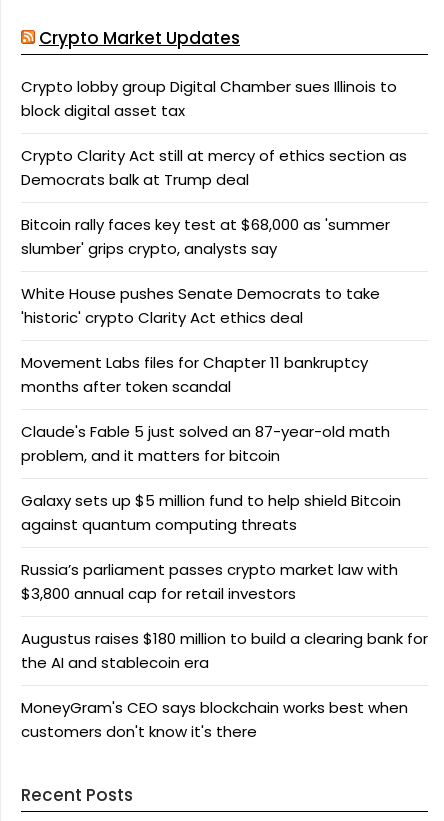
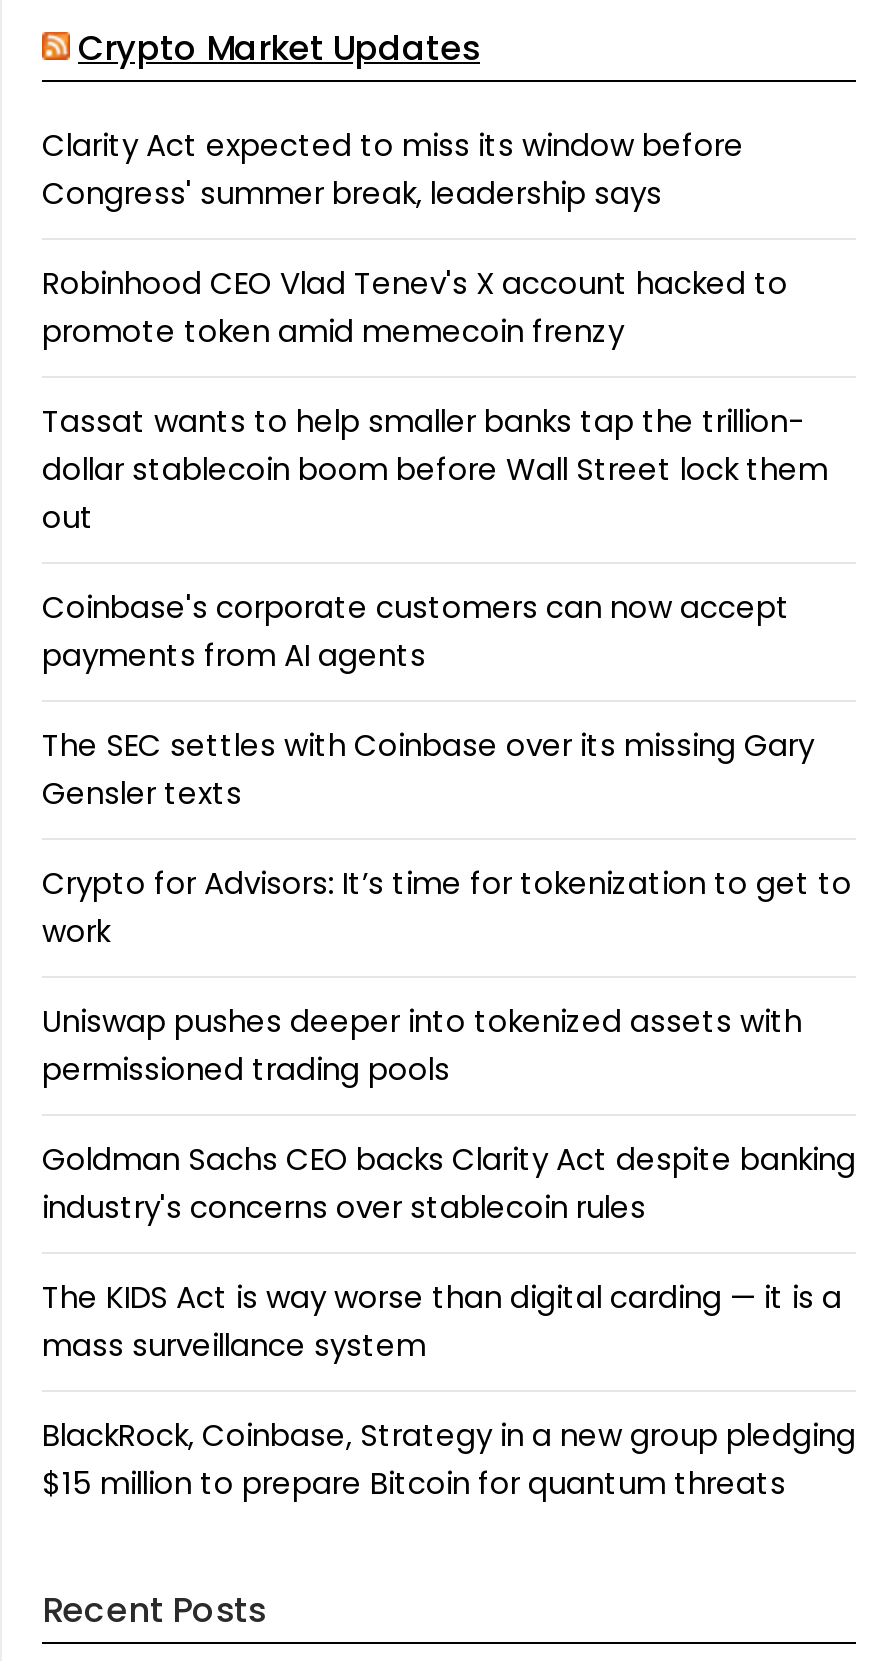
- Crypto lobby group Digital Chamber sues Illinois to
- block digital asset tax
+ Clarity Act expected to miss its window before
+ Congress' summer break, leadership says

- Crypto Clarity Act still at mercy of ethics section as
- Democrats balk at Trump deal
+ Robinhood CEO Vlad Tenev's X account hacked to
+ promote token amid memecoin frenzy

- Bitcoin rally faces key test at $68,000 as 'summer
- slumber' grips crypto, analysts say
+ Tassat wants to help smaller banks tap the trillion-
+ dollar stablecoin boom before Wall Street lock them
+ out

- White House pushes Senate Democrats to take
- 'historic' crypto Clarity Act ethics deal
+ Coinbase's corporate customers can now accept
+ payments from AI agents

- Movement Labs files for Chapter 11 bankruptcy
- months after token scandal
+ The SEC settles with Coinbase over its missing Gary
+ Gensler texts

- Claude's Fable 5 just solved an 87-year-old math
- problem, and it matters for bitcoin
+ Crypto for Advisors: It’s time for tokenization to get to
+ work

- Galaxy sets up $5 million fund to help shield Bitcoin
- against quantum computing threats
+ Uniswap pushes deeper into tokenized assets with
+ permissioned trading pools

- Russia’s parliament passes crypto market law with
- $3,800 annual cap for retail investors
+ Goldman Sachs CEO backs Clarity Act despite banking
+ industry's concerns over stablecoin rules

- Augustus raises $180 million to build a clearing bank for
- the AI and stablecoin era
+ The KIDS Act is way worse than digital carding — it is a
+ mass surveillance system

- MoneyGram's CEO says blockchain works best when
- customers don't know it's there
+ BlackRock, Coinbase, Strategy in a new group pledging
+ $15 million to prepare Bitcoin for quantum threats
